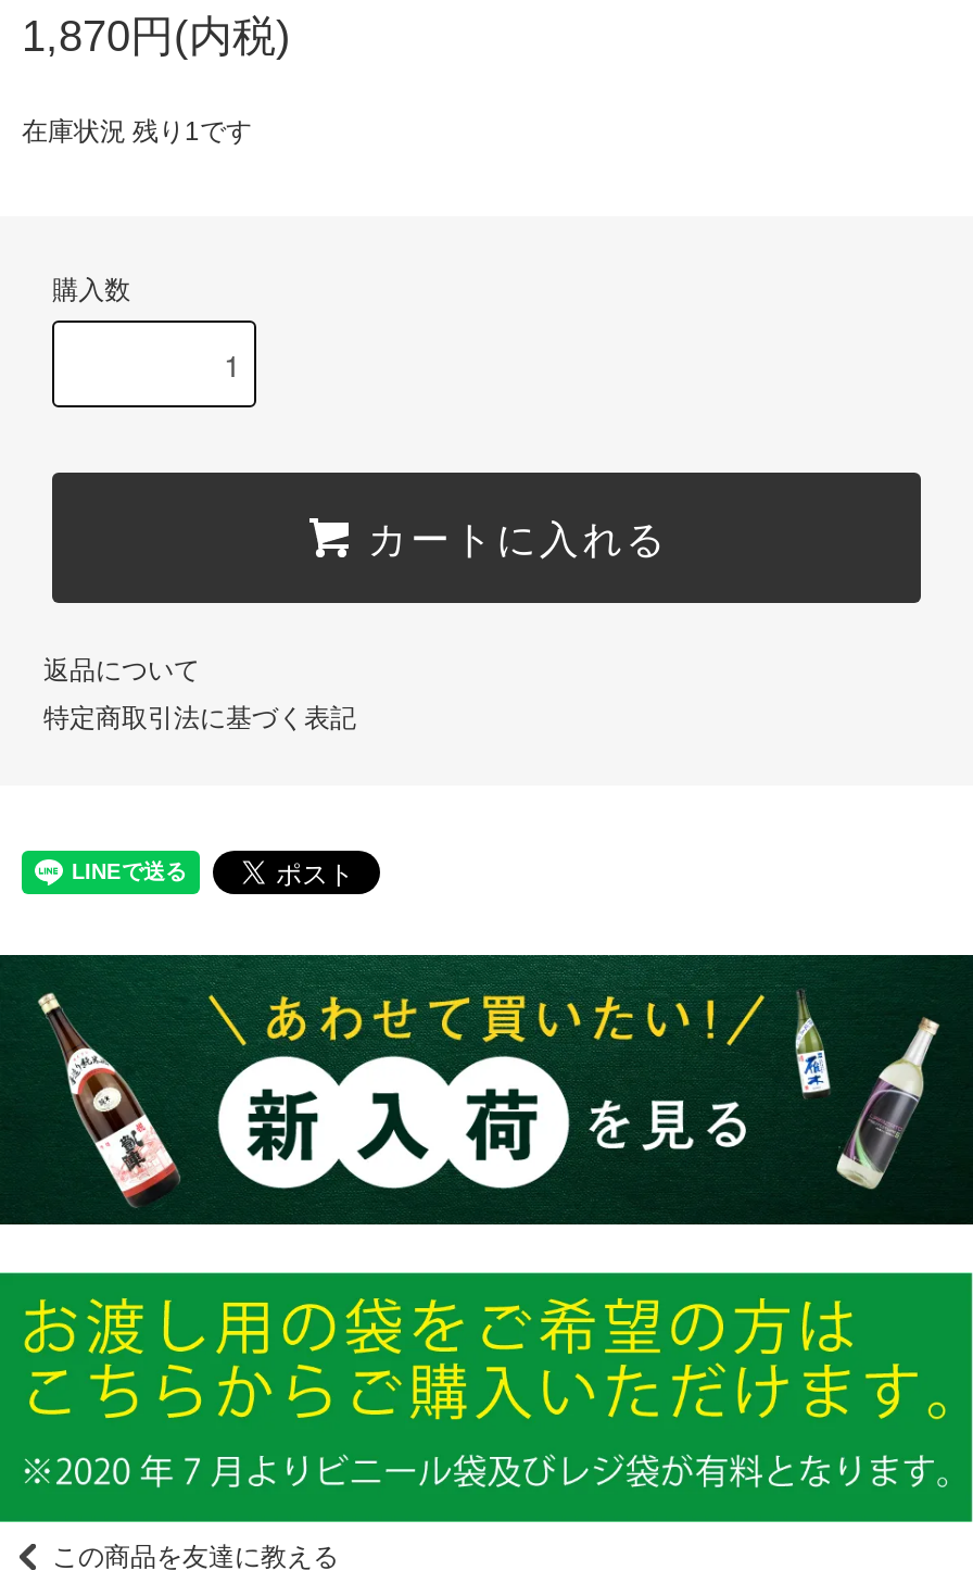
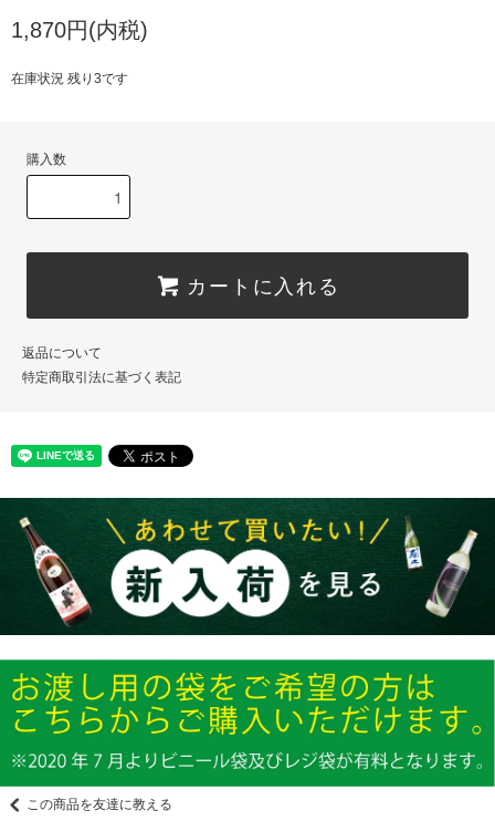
- 在庫状況 残り1です
+ 在庫状況 残り3です
